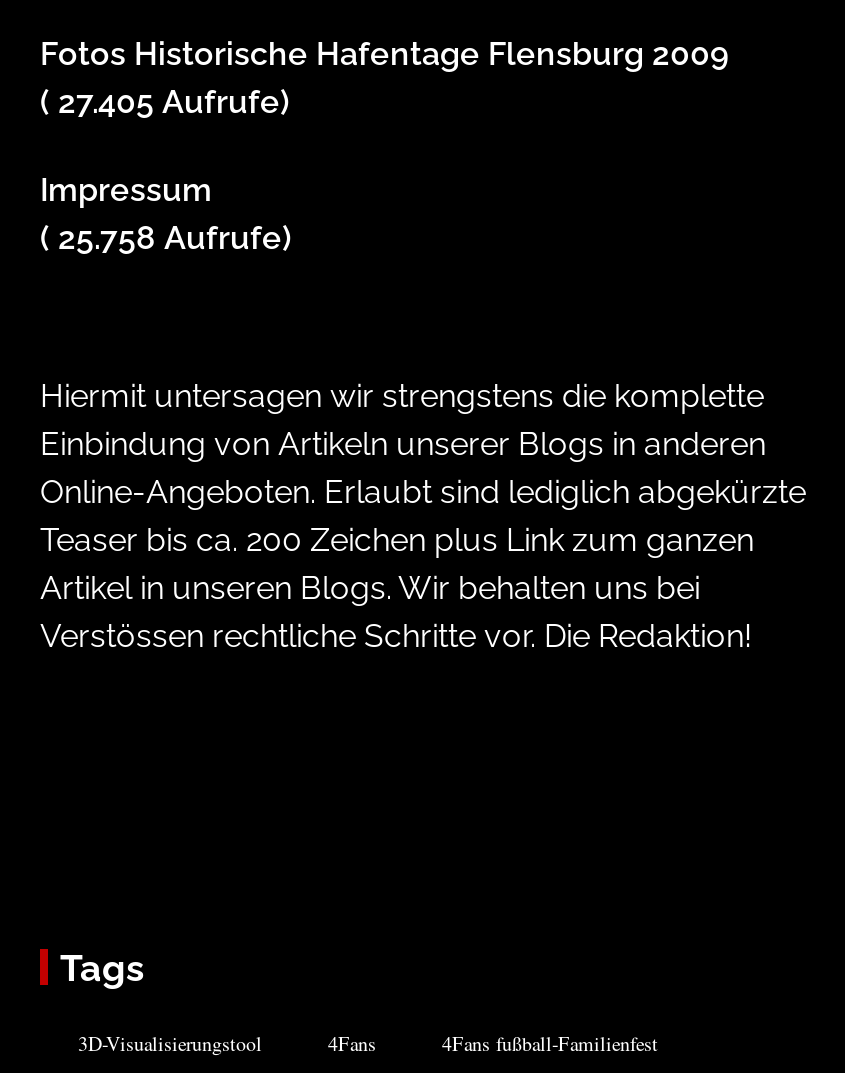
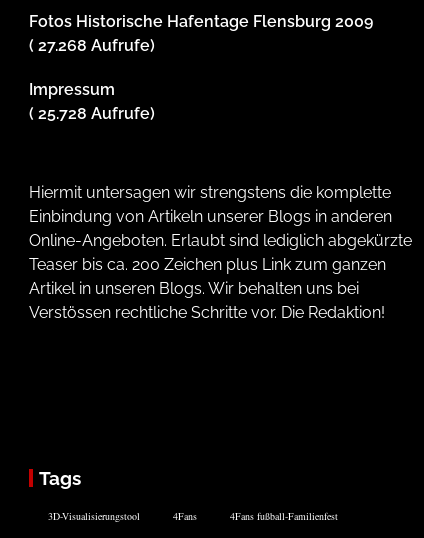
- ( 27.405 Aufrufe)
+ ( 27.268 Aufrufe)

- ( 25.758 Aufrufe)
+ ( 25.728 Aufrufe)
